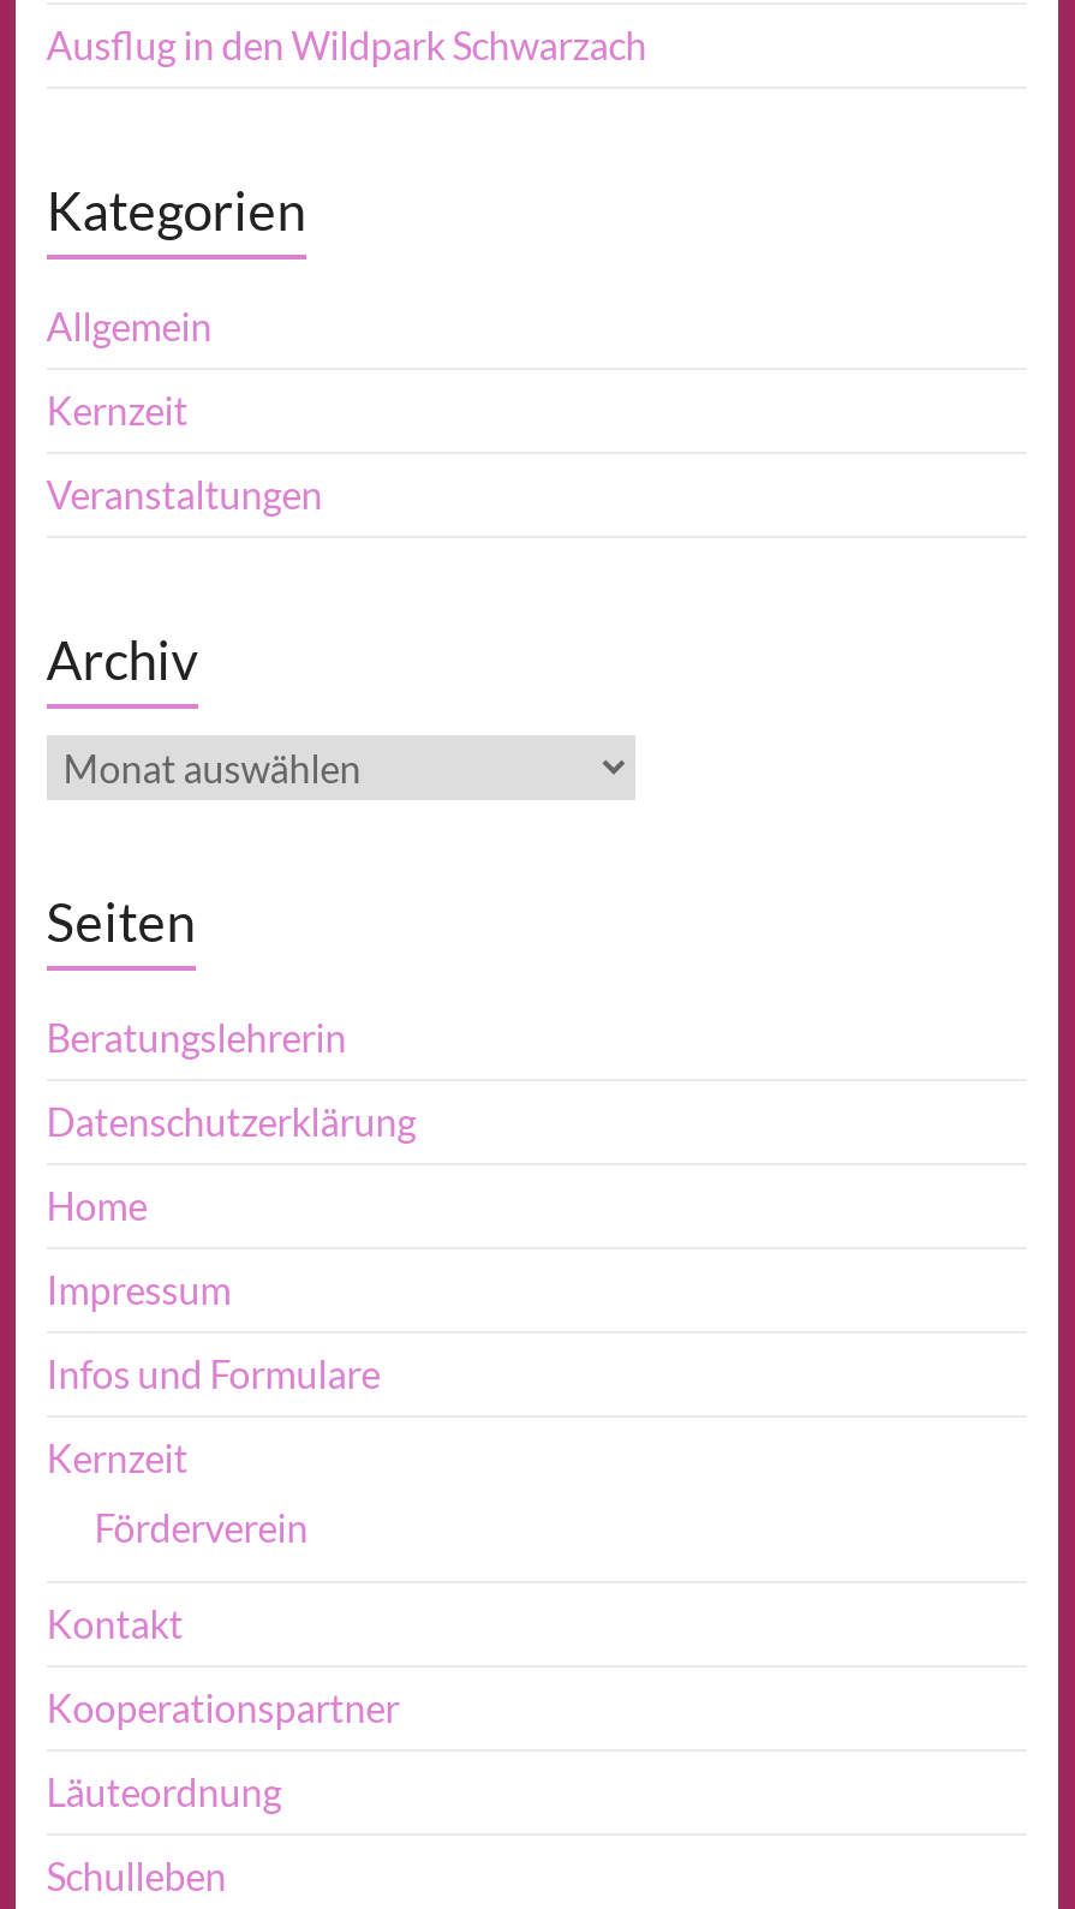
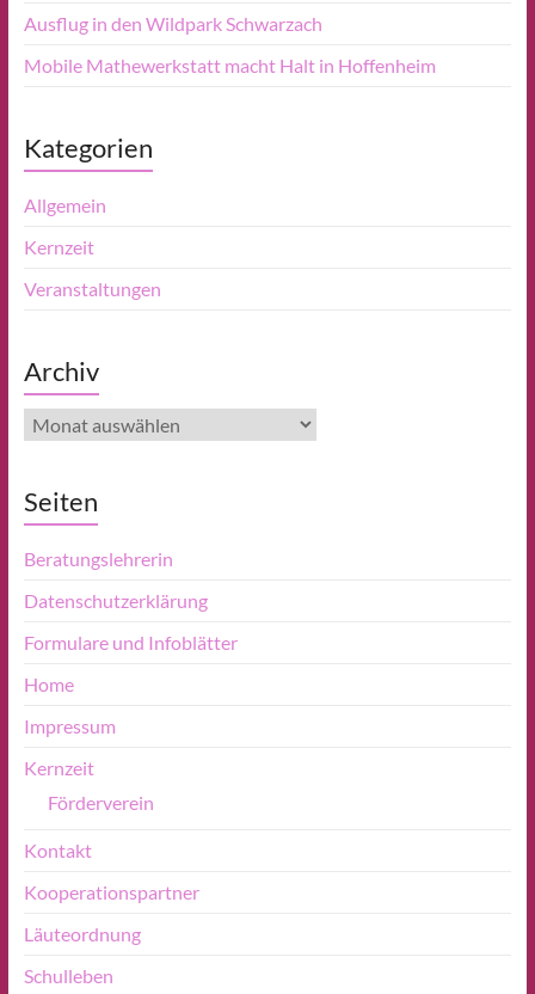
+ Mobile Mathewerkstatt macht Halt in Hoffenheim

+ Formulare und Infoblätter

moved down: Home | Impressum

- Infos und Formulare
